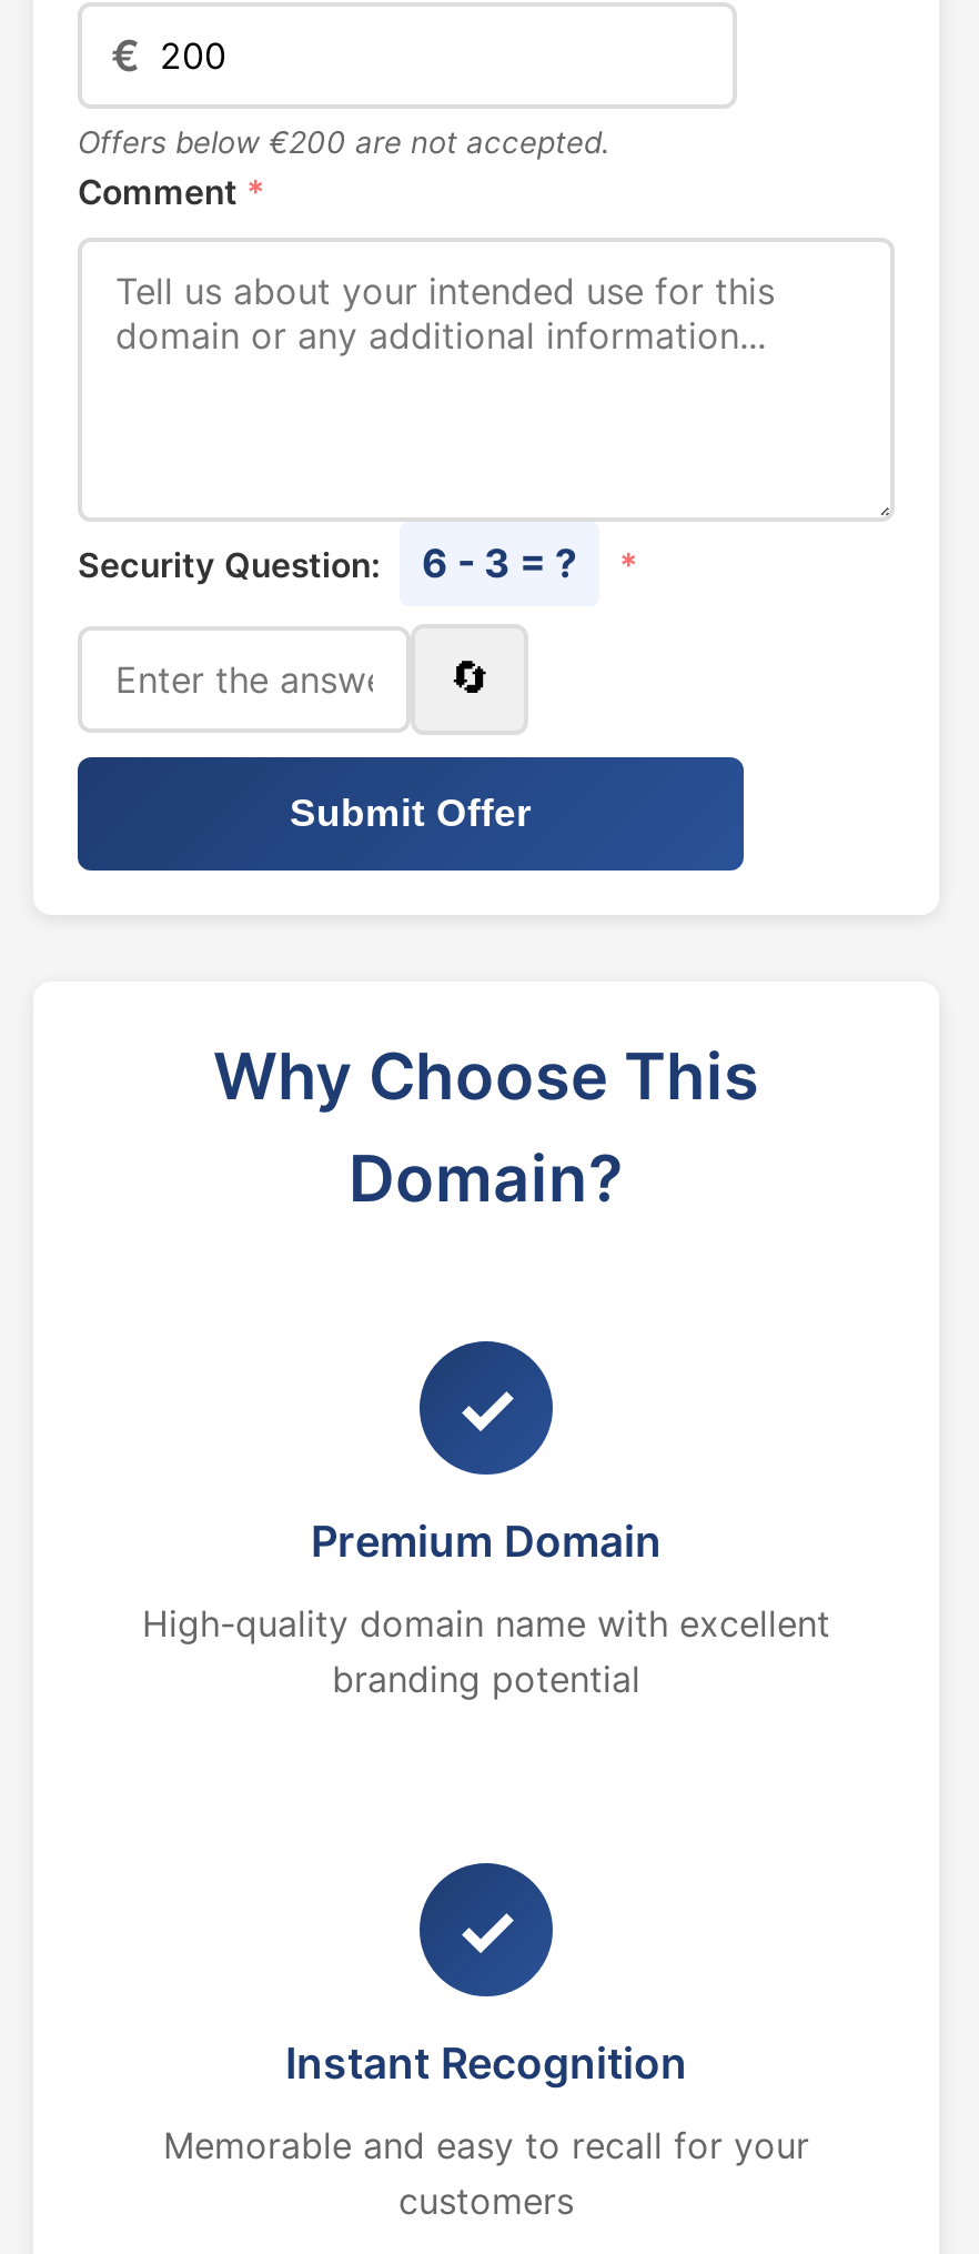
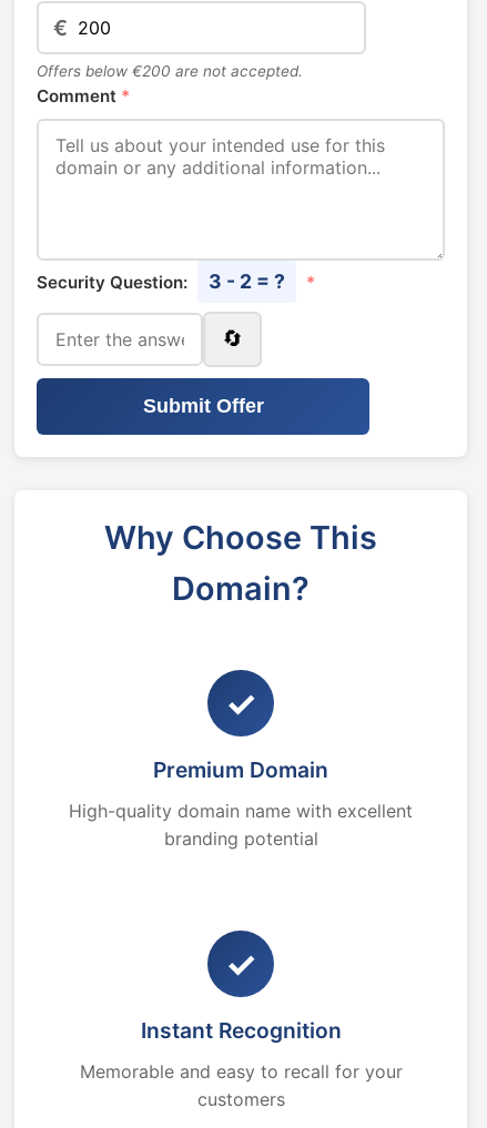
- 6 - 3 = ?
+ 3 - 2 = ?
